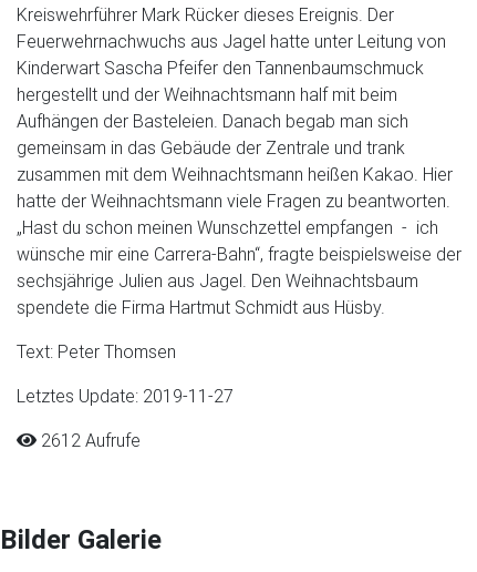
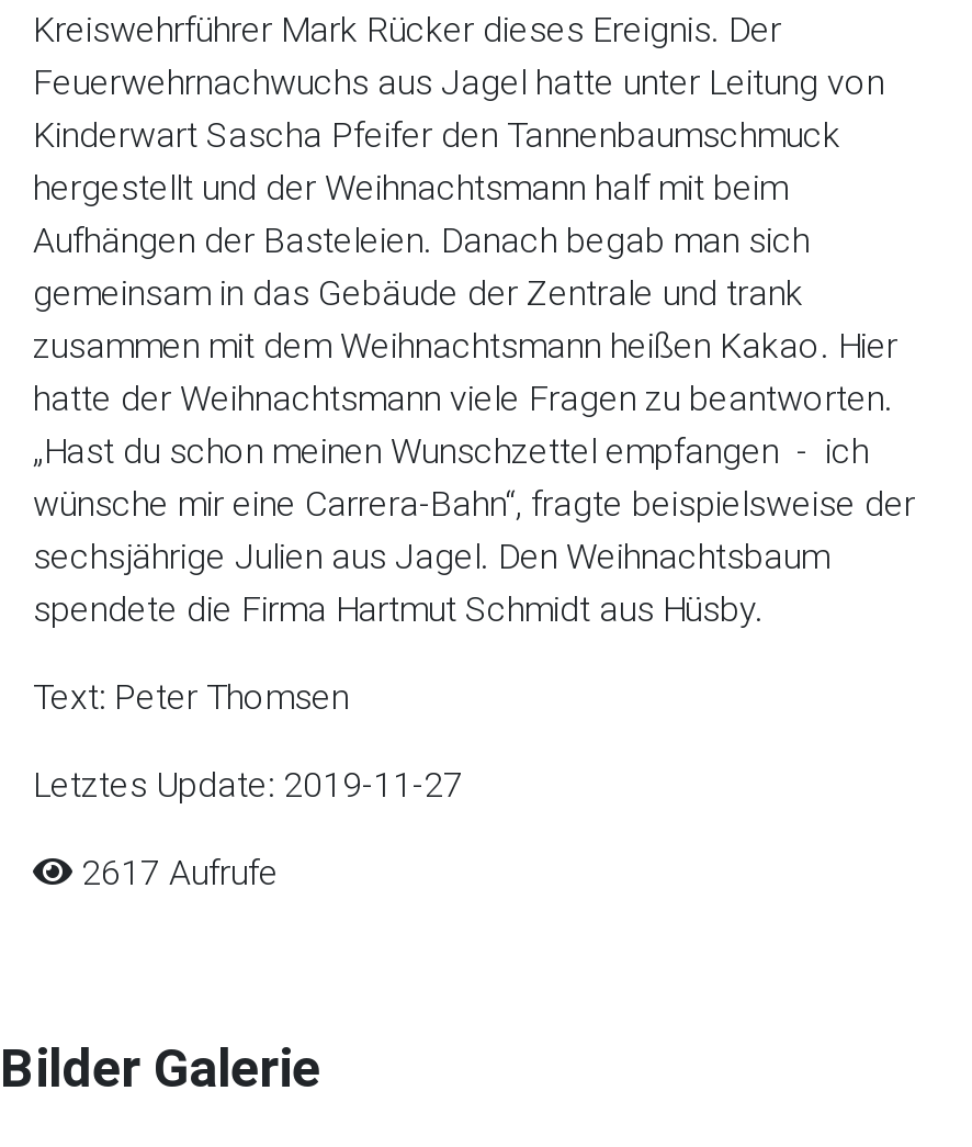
- 2612 Aufrufe
+ 2617 Aufrufe
